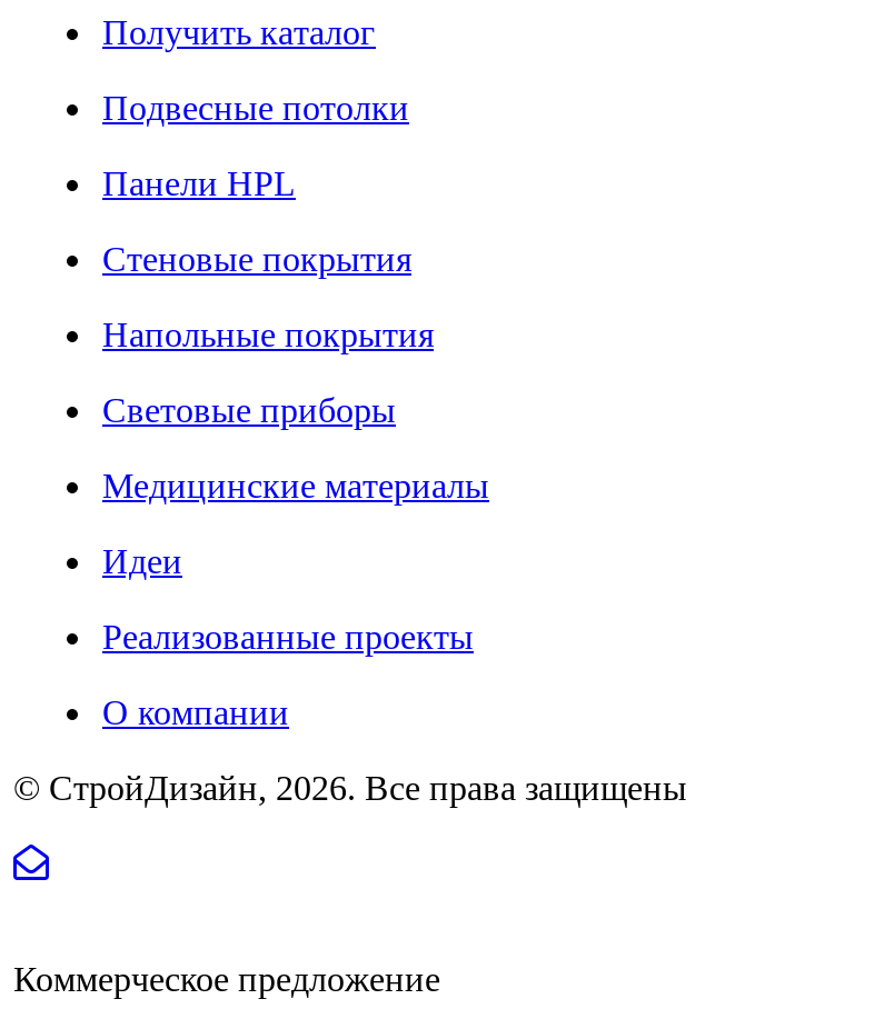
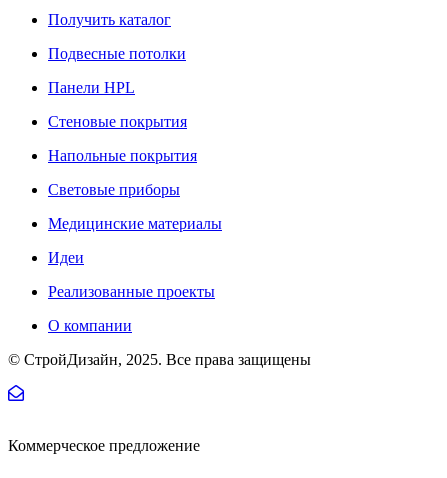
- © СтройДизайн, 2026. Все права защищены
+ © СтройДизайн, 2025. Все права защищены
